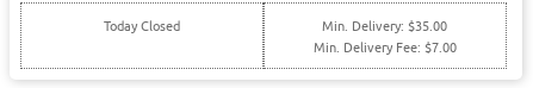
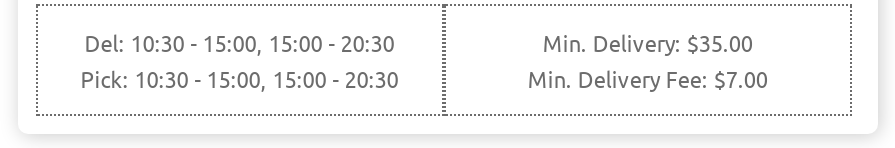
- Today Closed
+ Del: 10:30 - 15:00, 15:00 - 20:30
+ Pick: 10:30 - 15:00, 15:00 - 20:30
